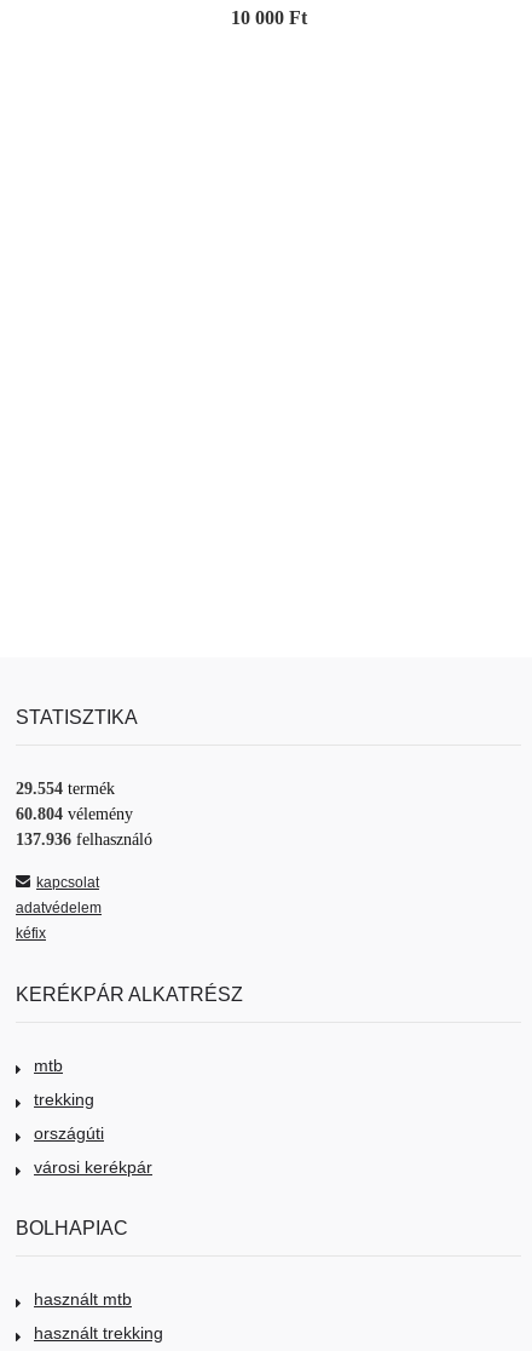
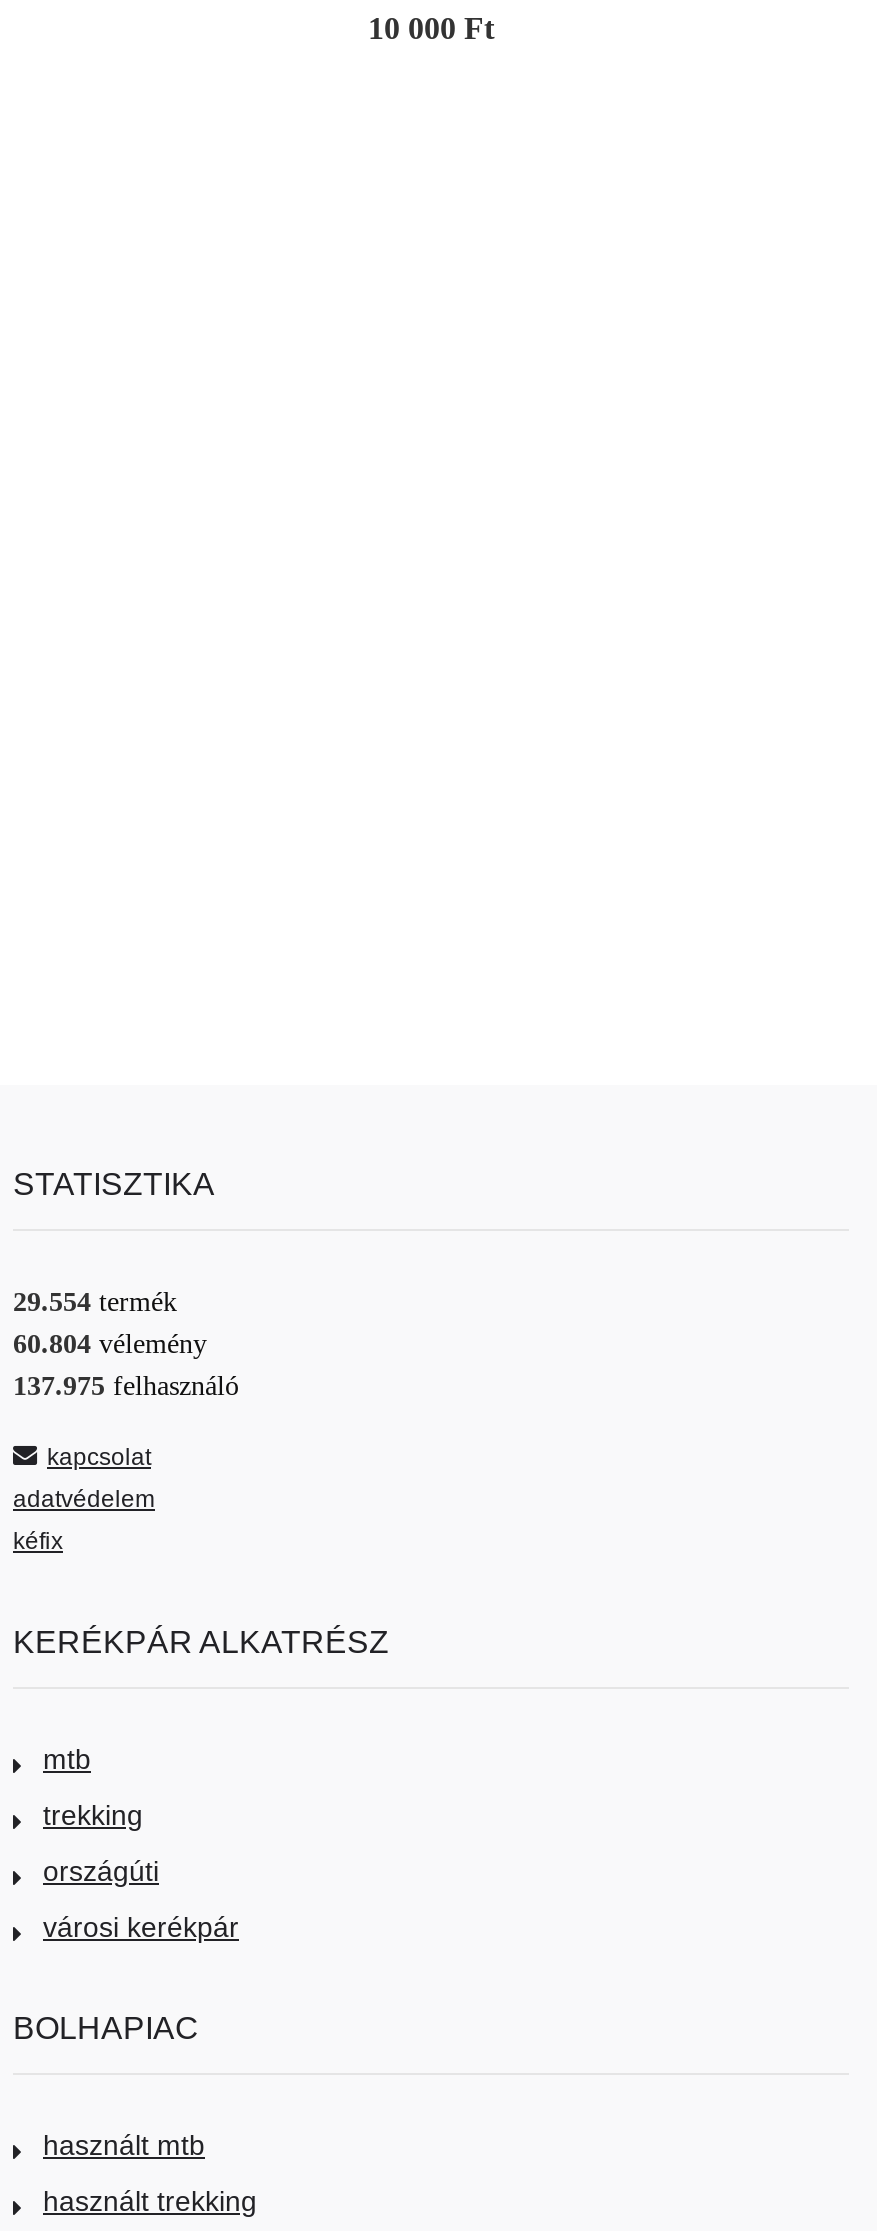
- 137.936 felhasználó
+ 137.975 felhasználó
